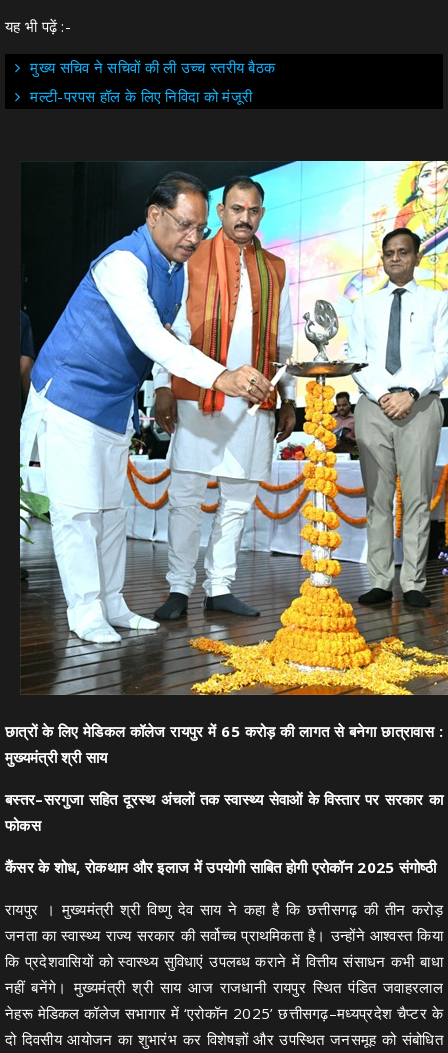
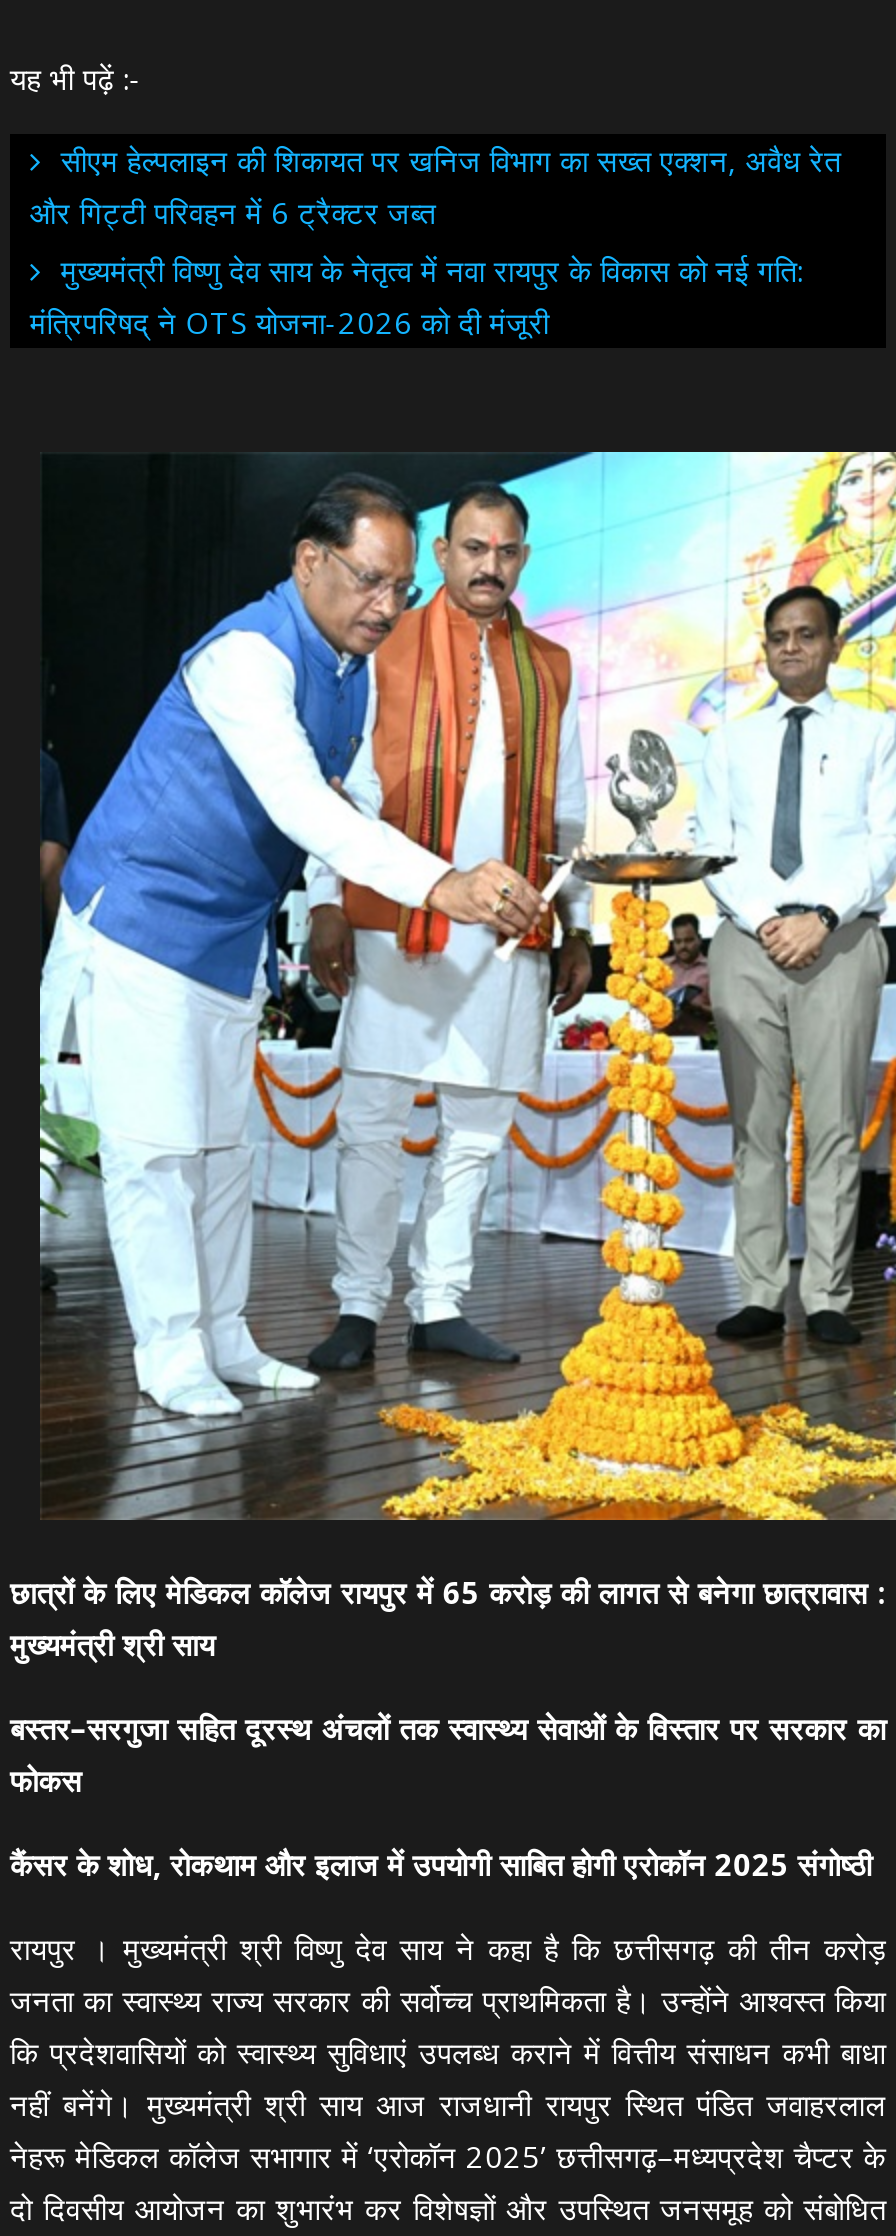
- मुख्य सचिव ने सचिवों की ली उच्च स्तरीय बैठक
- मल्टी-परपस हॉल के लिए निविदा को मंजूरी
+ सीएम हेल्पलाइन की शिकायत पर खनिज विभाग का सख्त एक्शन, अवैध रेत
+ और गिट्टी परिवहन में 6 ट्रैक्टर जब्त
+ मुख्यमंत्री विष्णु देव साय के नेतृत्व में नवा रायपुर के विकास को नई गति:
+ मंत्रिपरिषद् ने OTS योजना-2026 को दी मंजूरी
